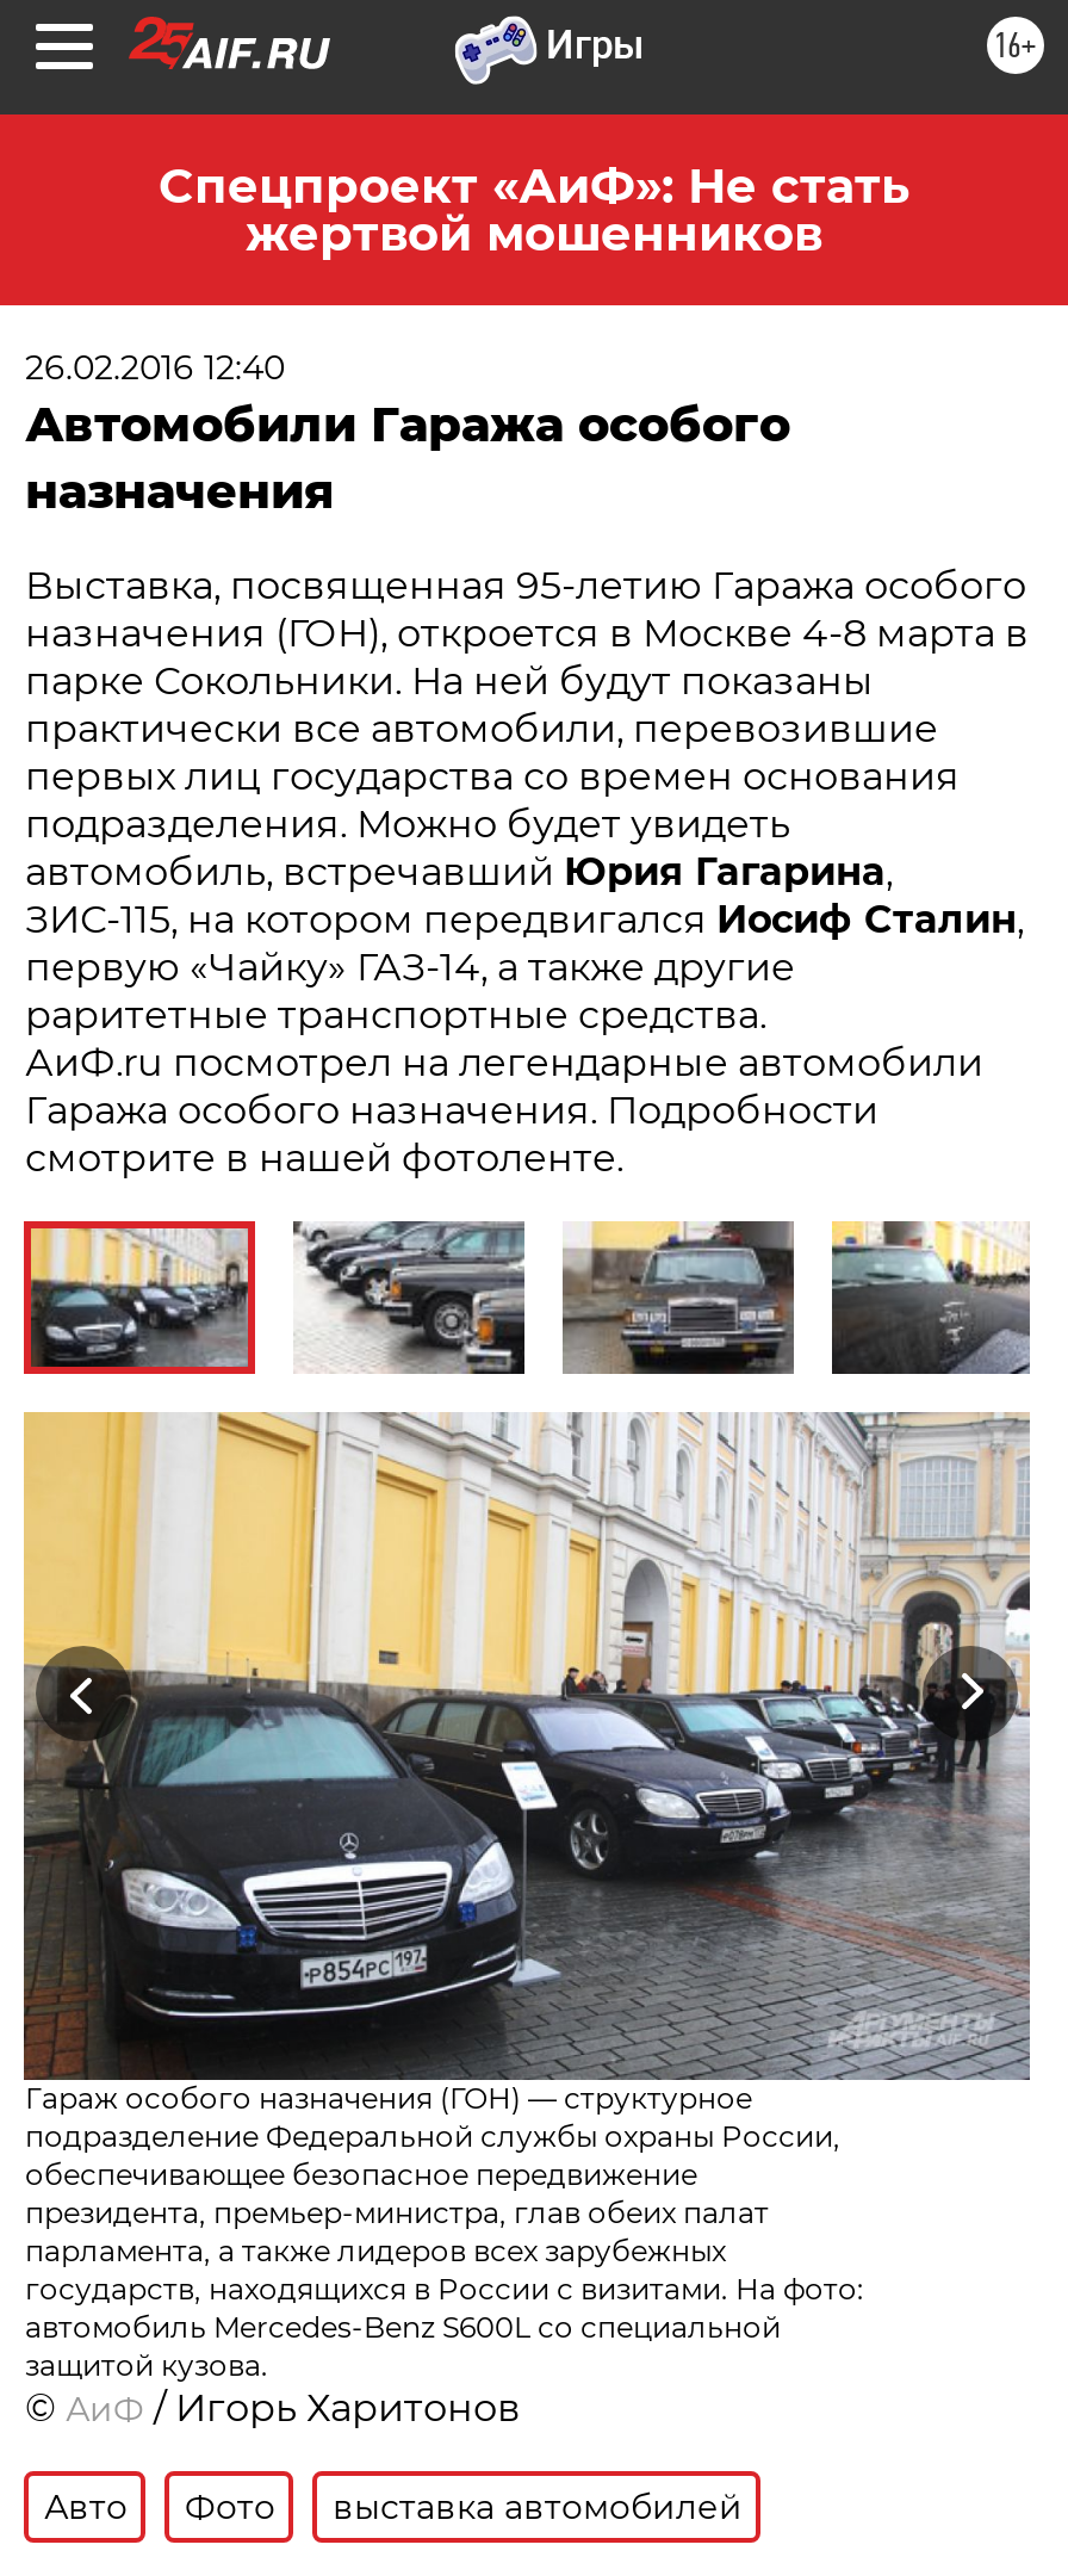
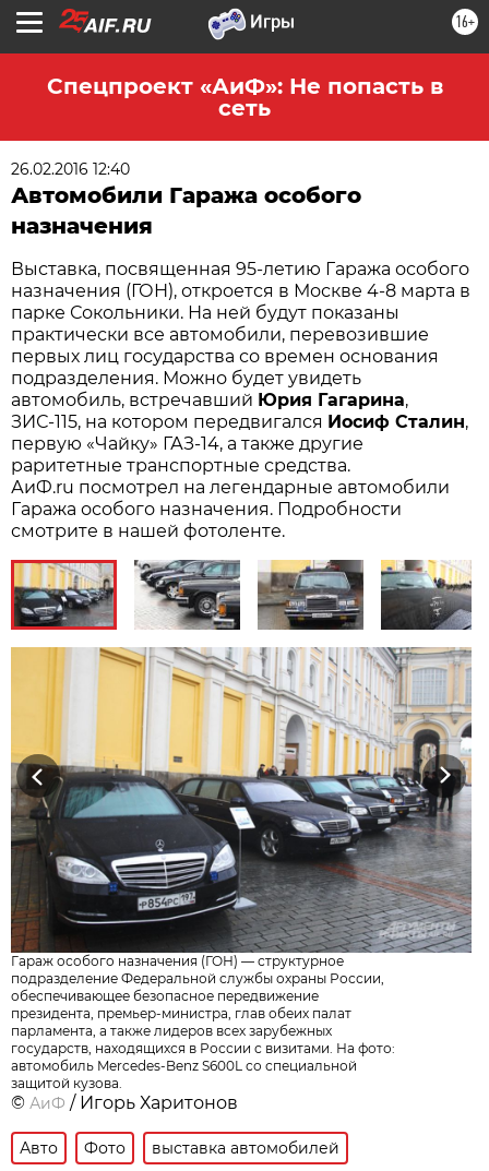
- Спецпроект «АиФ»: Не стать
- жертвой мошенников
+ Спецпроект «АиФ»: Не попасть в
+ сеть
